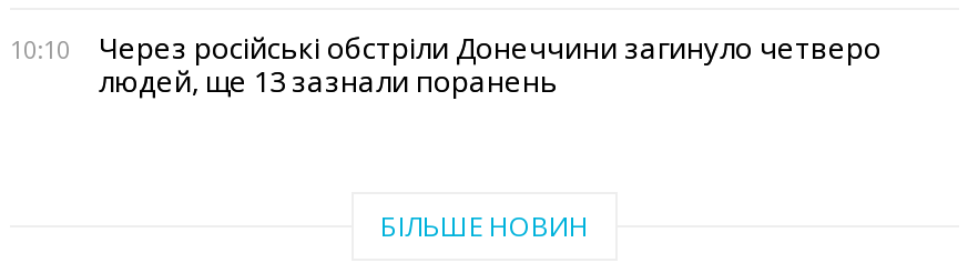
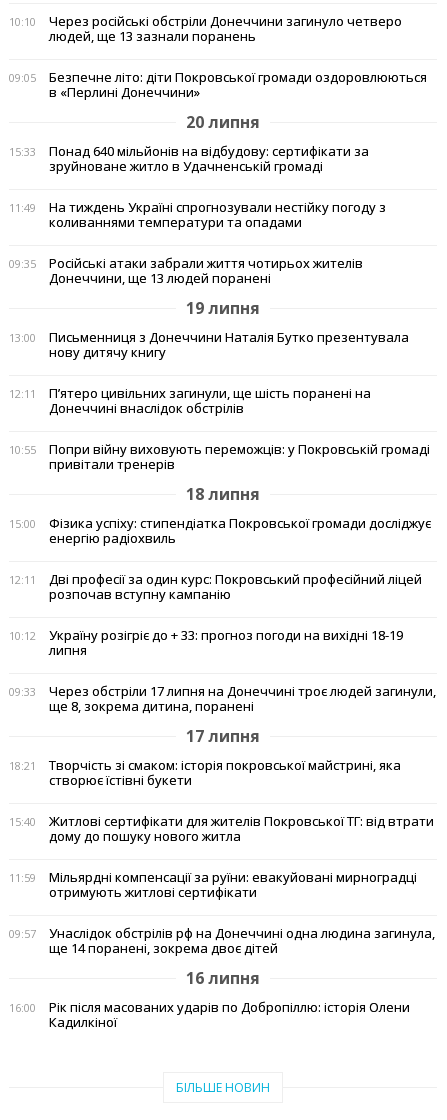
+ 09:05
+ Безпечне літо: діти Покровської громади оздоровлюються
+ в «Перлині Донеччини»
+ 20 липня
+ 15:33
+ Понад 640 мільйонів на відбудову: сертифікати за
+ зруйноване житло в Удачненській громаді
+ 11:49
+ На тиждень Україні спрогнозували нестійку погоду з
+ коливаннями температури та опадами
+ 09:35
+ Російські атаки забрали життя чотирьох жителів
+ Донеччини, ще 13 людей поранені
+ 19 липня
+ 13:00
+ Письменниця з Донеччини Наталія Бутко презентувала
+ нову дитячу книгу
+ 12:11
+ П’ятеро цивільних загинули, ще шість поранені на
+ Донеччині внаслідок обстрілів
+ 10:55
+ Попри війну виховують переможців: у Покровській громаді
+ привітали тренерів
+ 18 липня
+ 15:00
+ Фізика успіху: стипендіатка Покровської громади досліджує
+ енергію радіохвиль
+ 12:11
+ Дві професії за один курс: Покровський професійний ліцей
+ розпочав вступну кампанію
+ 10:12
+ Україну розігріє до + 33: прогноз погоди на вихідні 18-19
+ липня
+ 09:33
+ Через обстріли 17 липня на Донеччині троє людей загинули,
+ ще 8, зокрема дитина, поранені
+ 17 липня
+ 18:21
+ Творчість зі смаком: історія покровської майстрині, яка
+ створює їстівні букети
+ 15:40
+ Житлові сертифікати для жителів Покровської ТГ: від втрати
+ дому до пошуку нового житла
+ 11:59
+ Мільярдні компенсації за руїни: евакуйовані мирноградці
+ отримують житлові сертифікати
+ 09:57
+ Унаслідок обстрілів рф на Донеччині одна людина загинула,
+ ще 14 поранені, зокрема двоє дітей
+ 16 липня
+ 16:00
+ Рік після масованих ударів по Добропіллю: історія Олени
+ Кадилкіної
